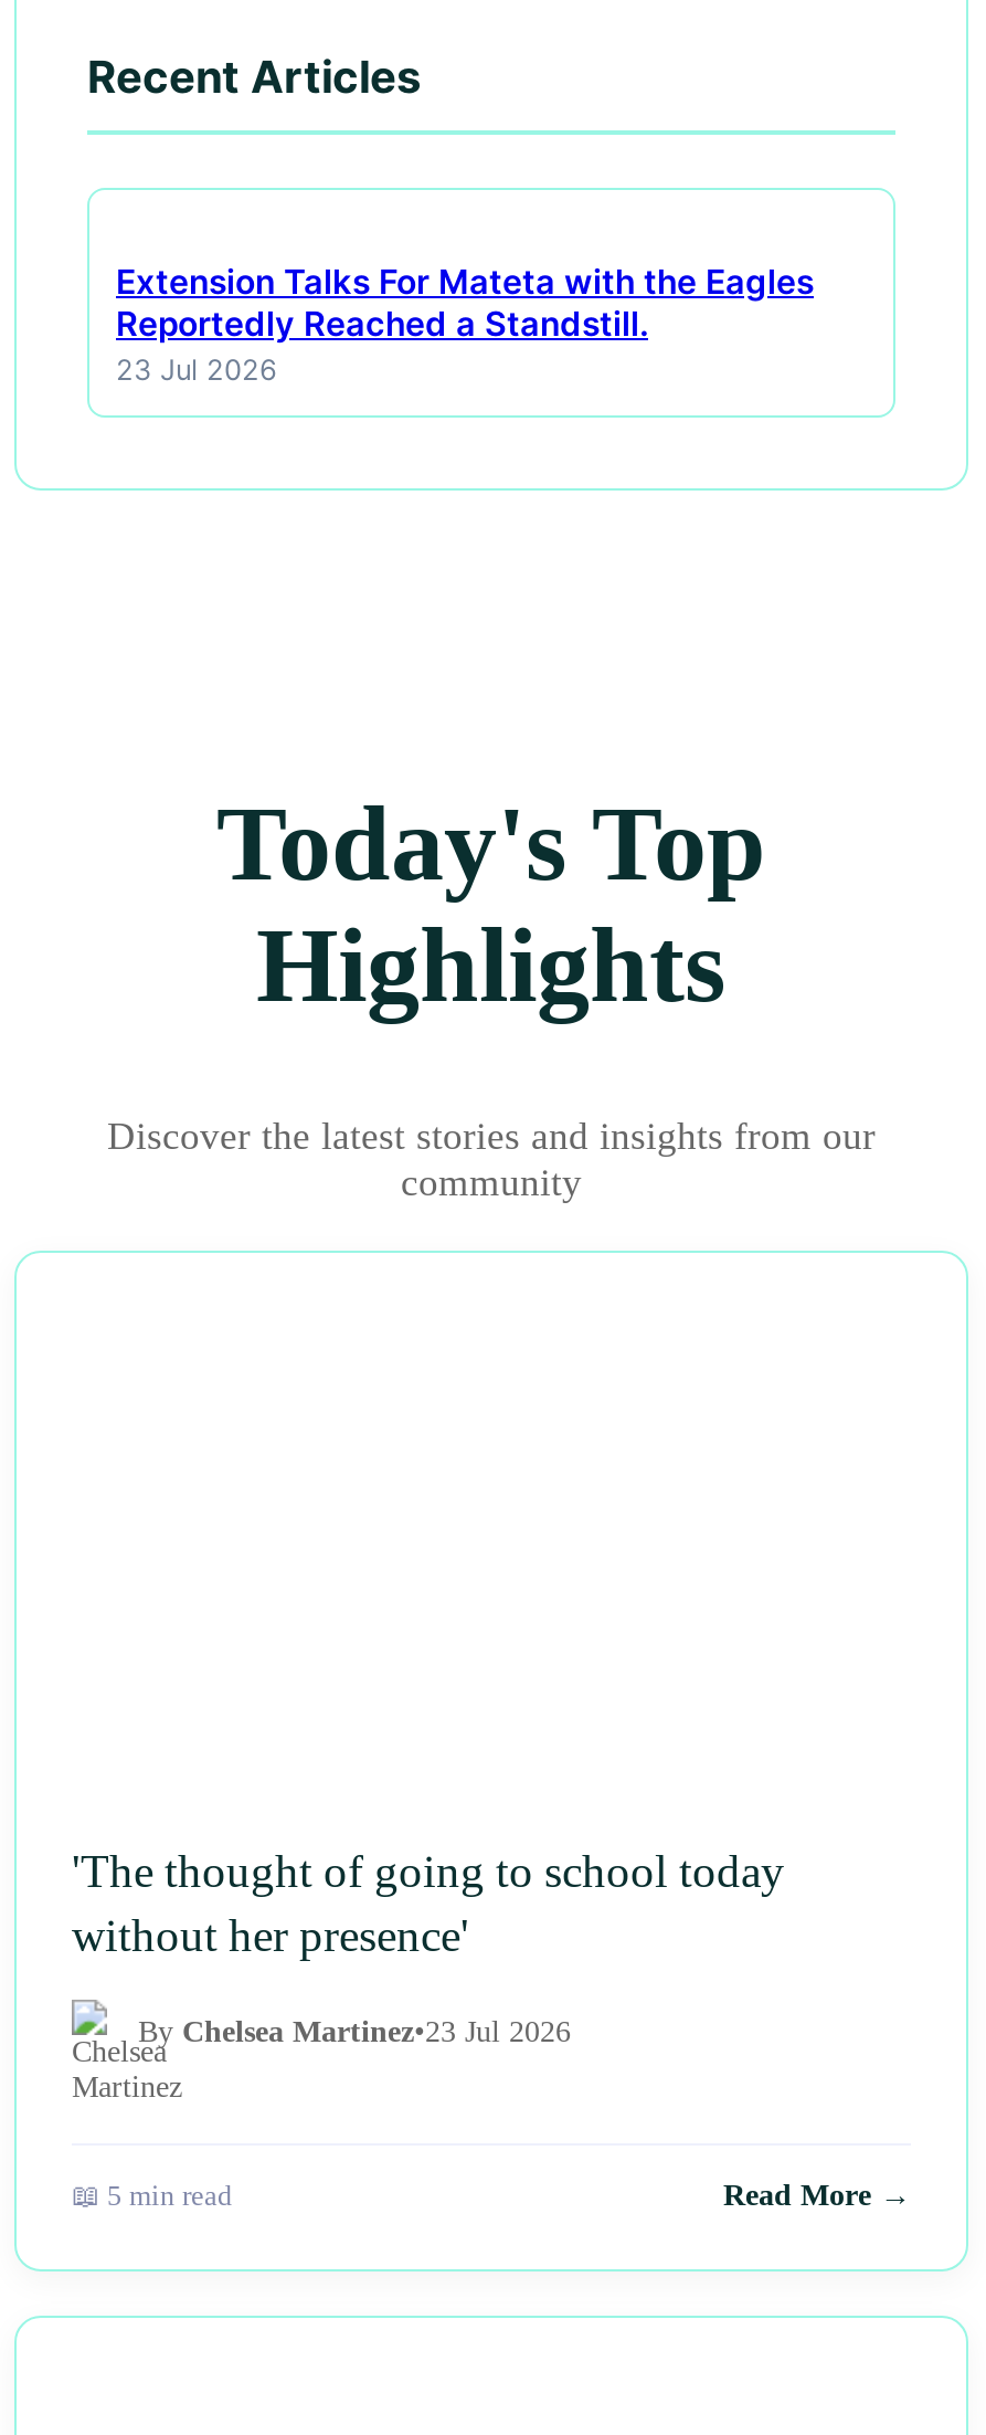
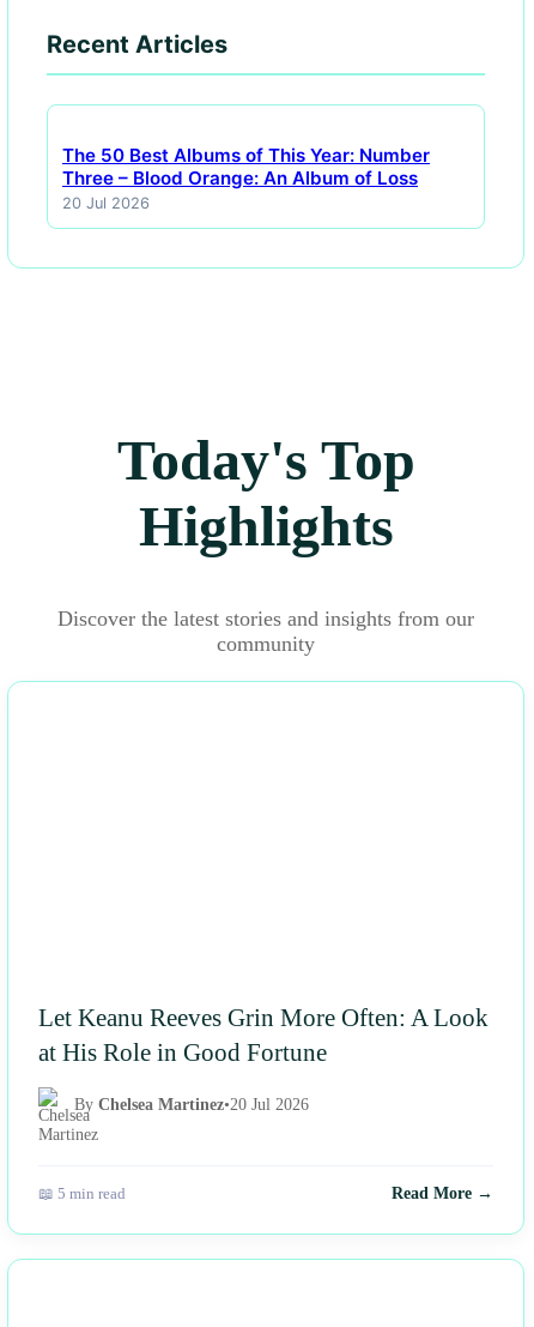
- Extension Talks For Mateta with the Eagles
- Reportedly Reached a Standstill.
- 23 Jul 2026
+ The 50 Best Albums of This Year: Number
+ Three – Blood Orange: An Album of Loss
+ 20 Jul 2026

- 'The thought of going to school today
- without her presence'
+ Let Keanu Reeves Grin More Often: A Look
+ at His Role in Good Fortune

- By Chelsea Martinez•23 Jul 2026
+ By Chelsea Martinez•20 Jul 2026
